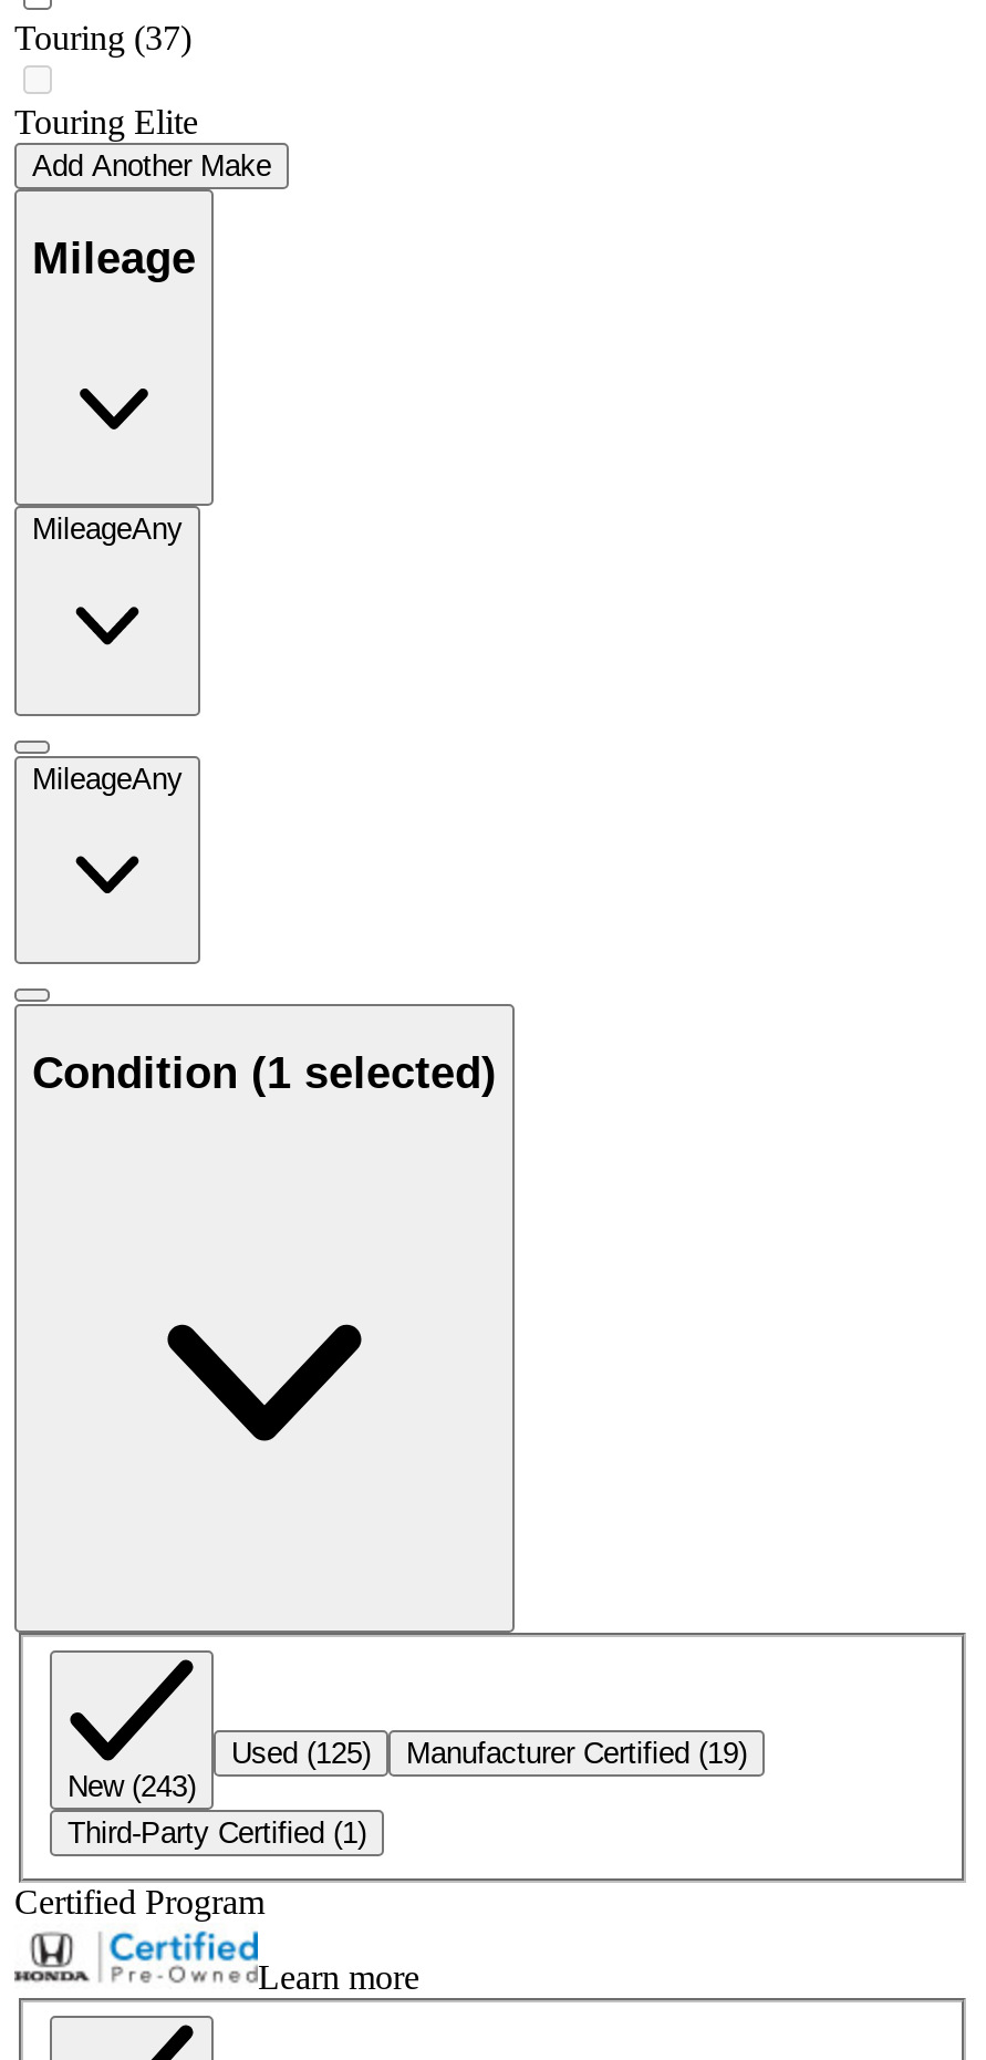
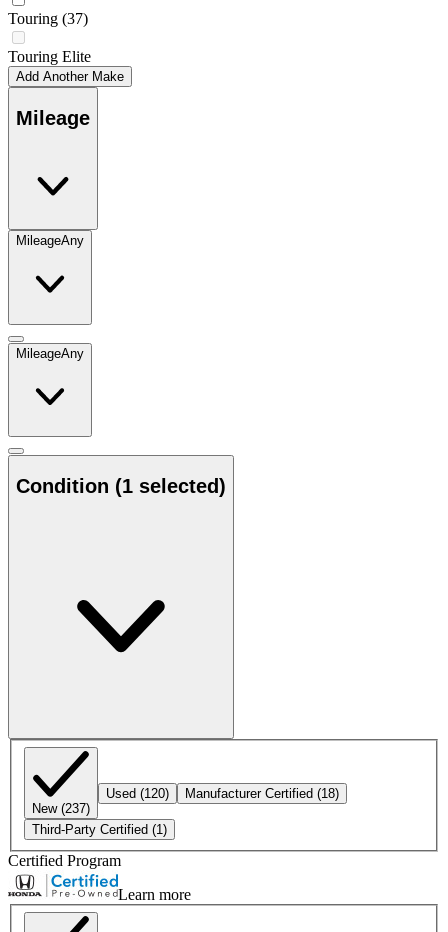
- Used (125)
+ Used (120)

- Manufacturer Certified (19)
+ Manufacturer Certified (18)

- New (243)
+ New (237)
